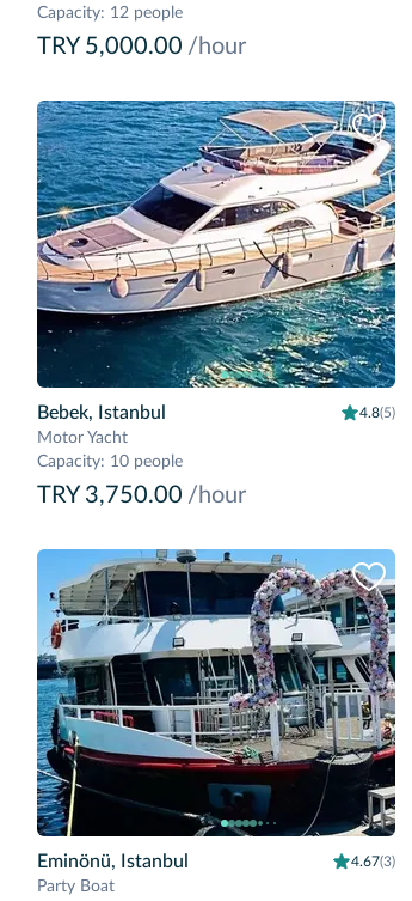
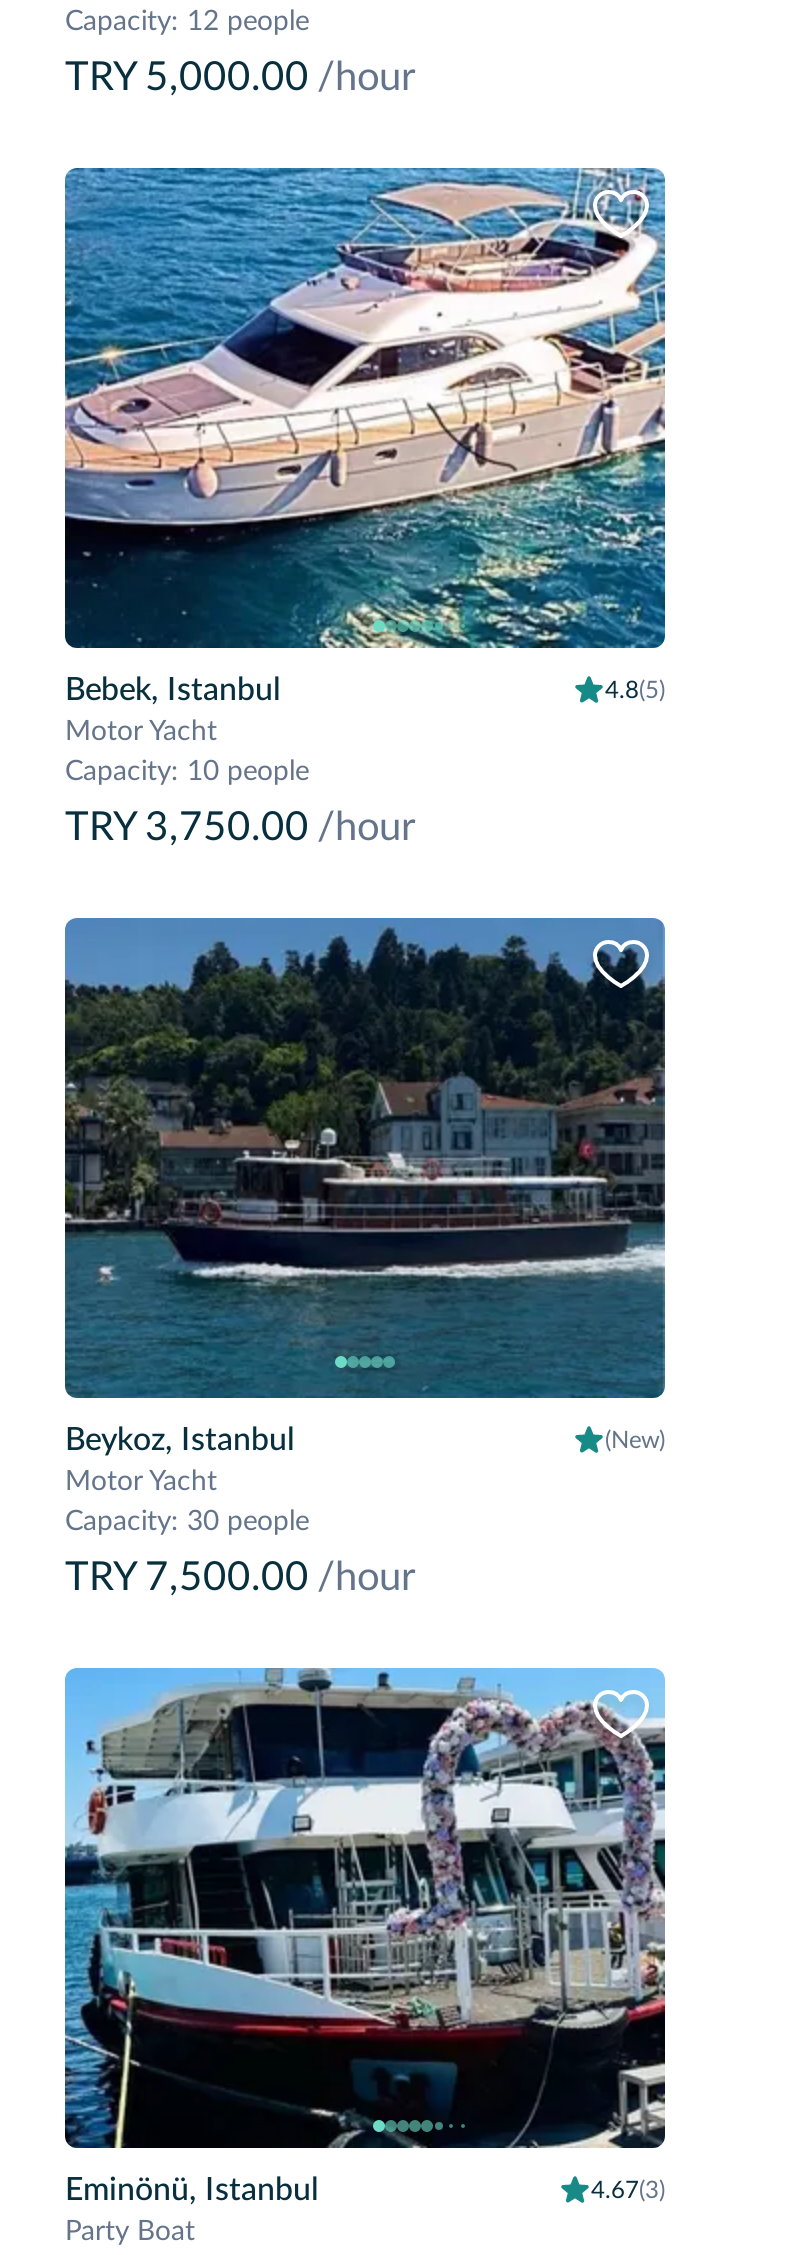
+ [image]
+ Beykoz, Istanbul
+ (New)
+ Motor Yacht
+ Capacity: 30 people
+ TRY 7,500.00 /hour
